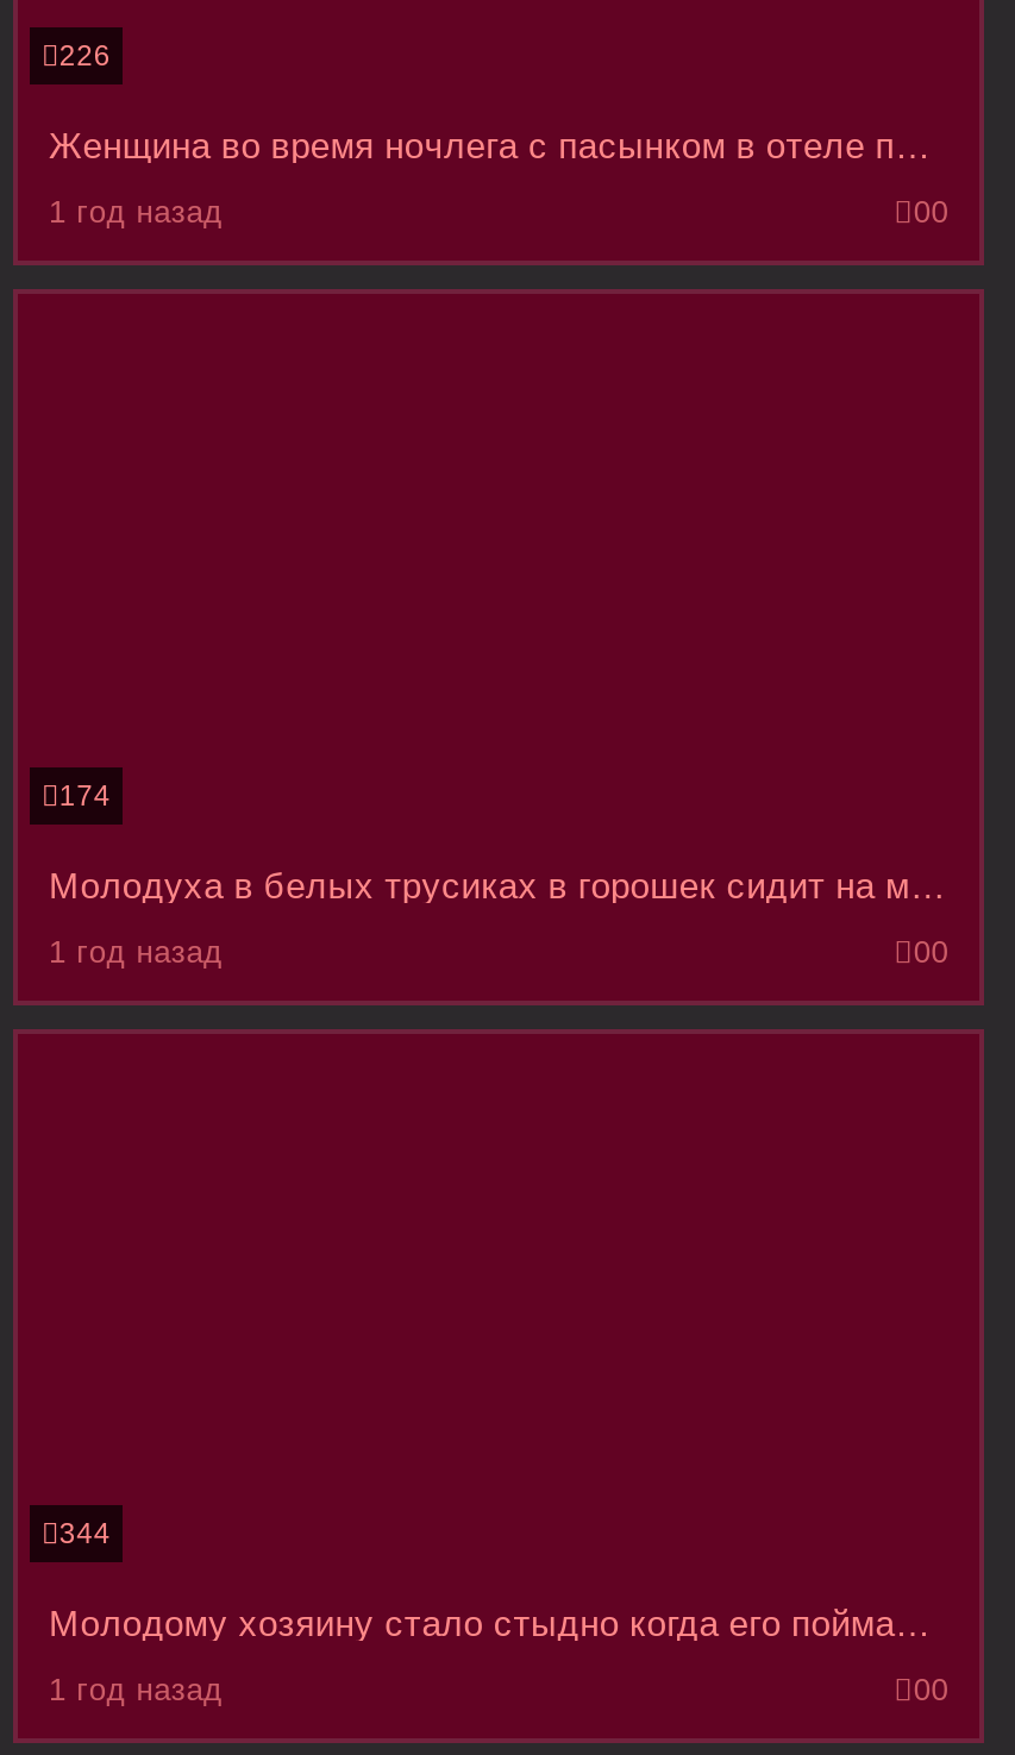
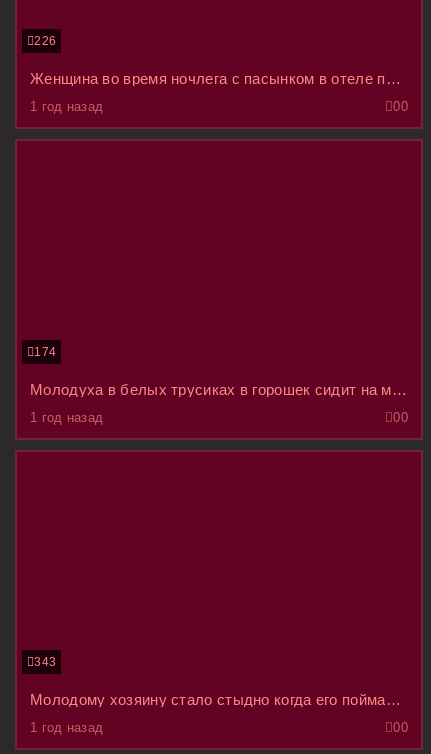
- 344
+ 343
